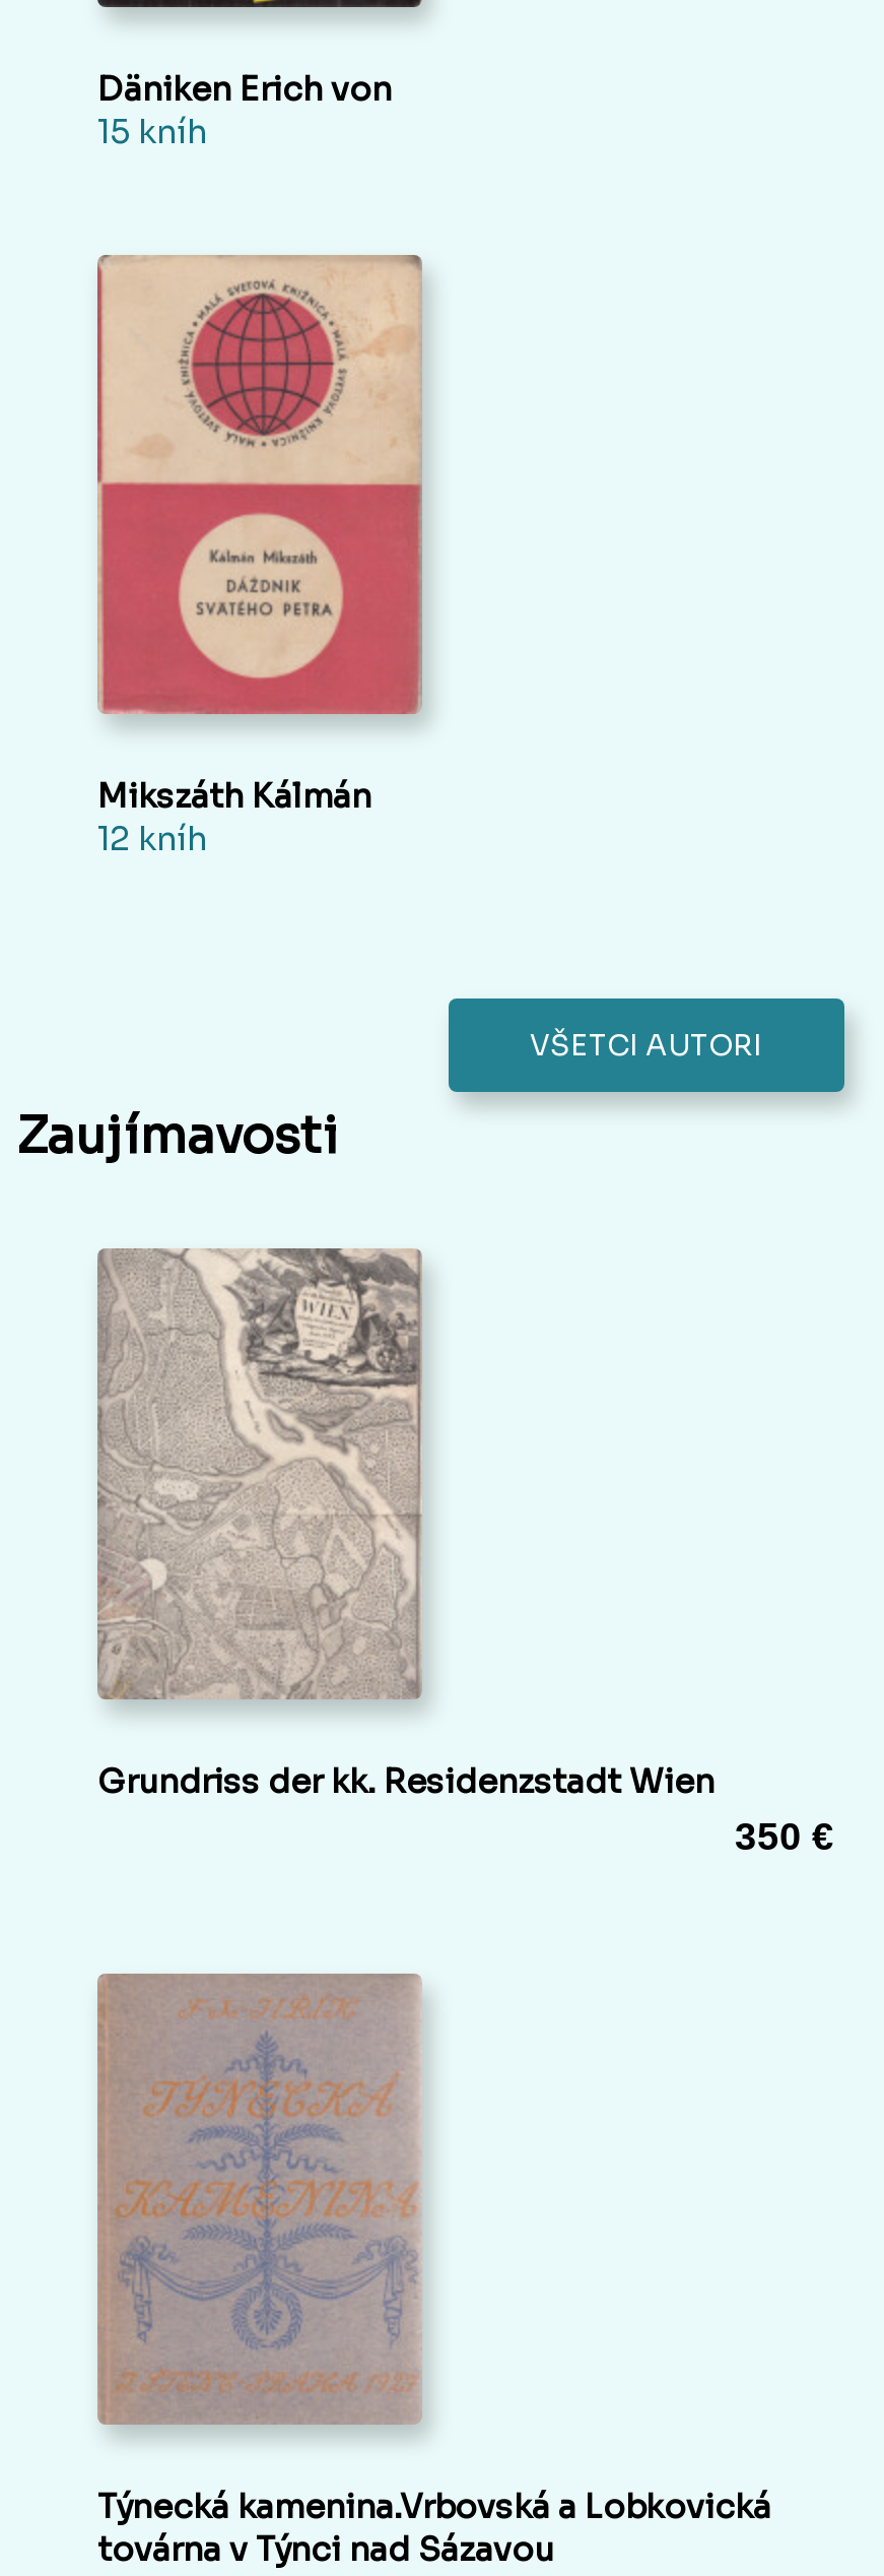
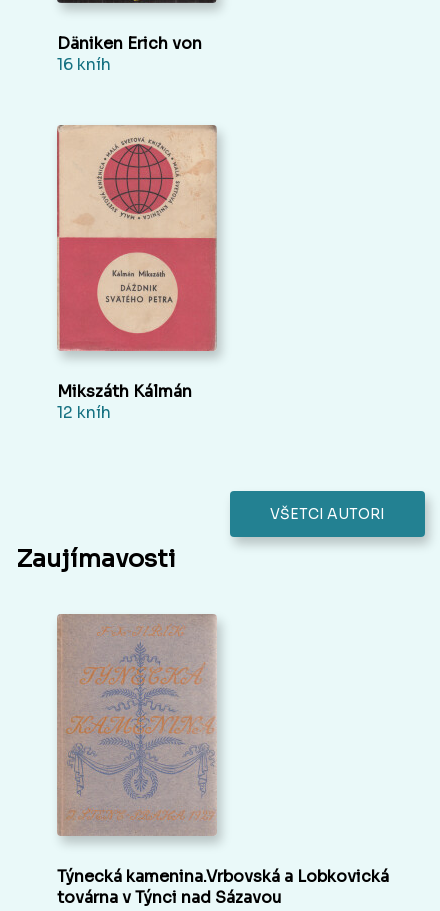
- 15 kníh
+ 16 kníh

- [image]
- Grundriss der kk. Residenzstadt Wien
- 350 €
